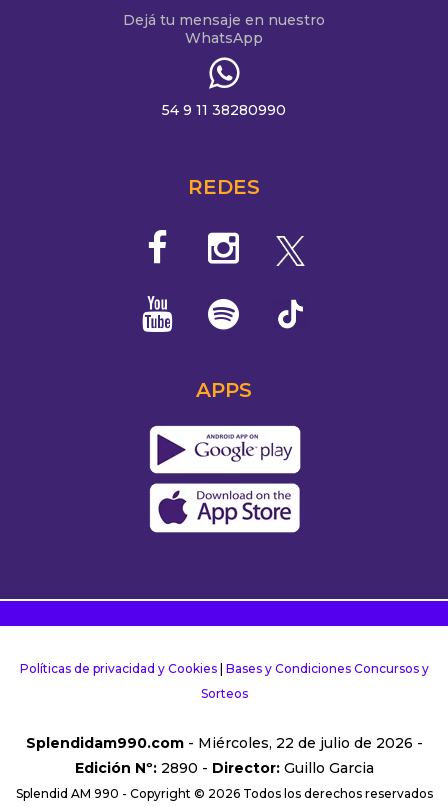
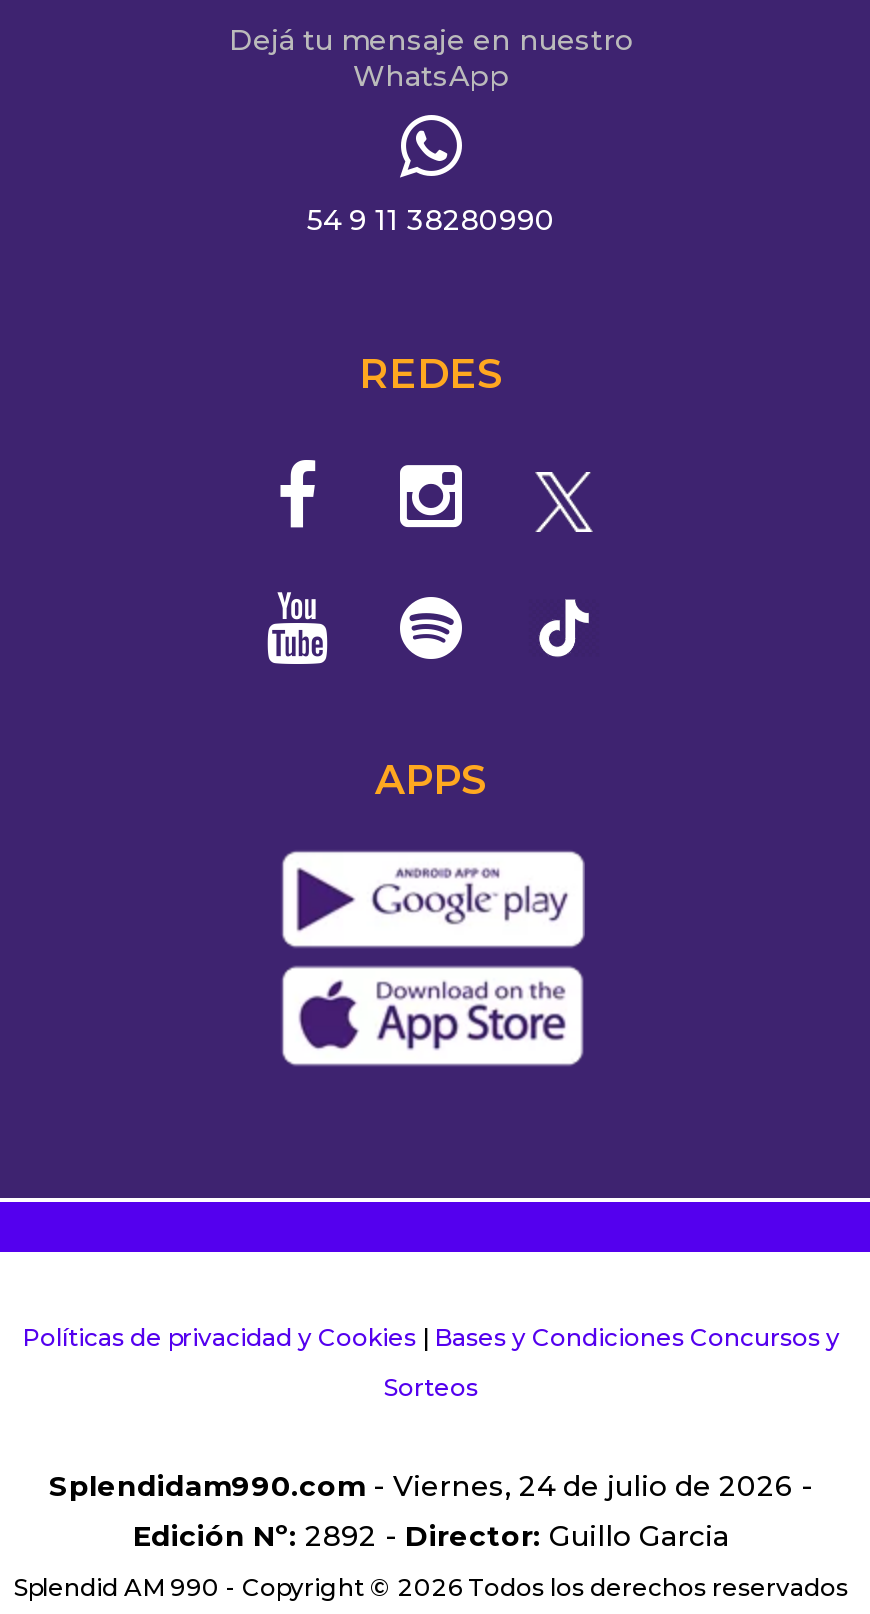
- Splendidam990.com - Miércoles, 22 de julio de 2026 -
+ Splendidam990.com - Viernes, 24 de julio de 2026 -

- Edición Nº: 2890 - Director: Guillo Garcia
+ Edición Nº: 2892 - Director: Guillo Garcia
